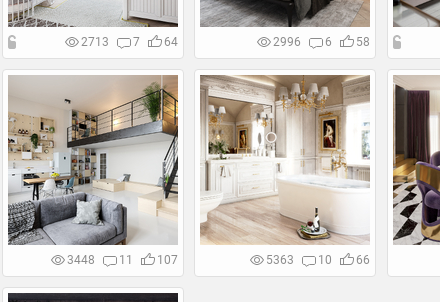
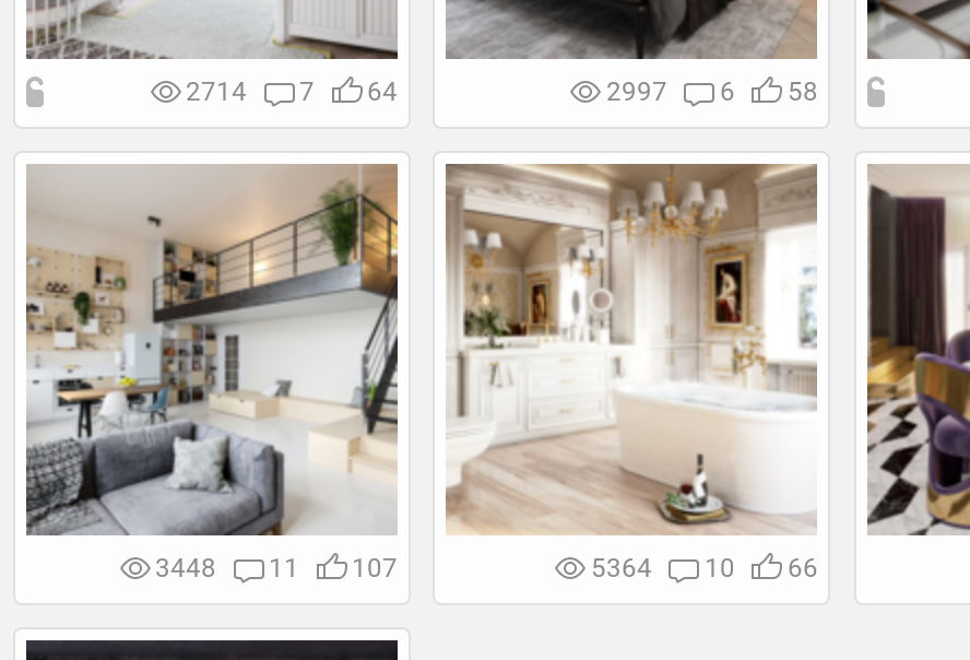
- 2713 7 64
+ 2714 7 64

- 2996 6 58
+ 2997 6 58

- 5363 10 66
+ 5364 10 66
